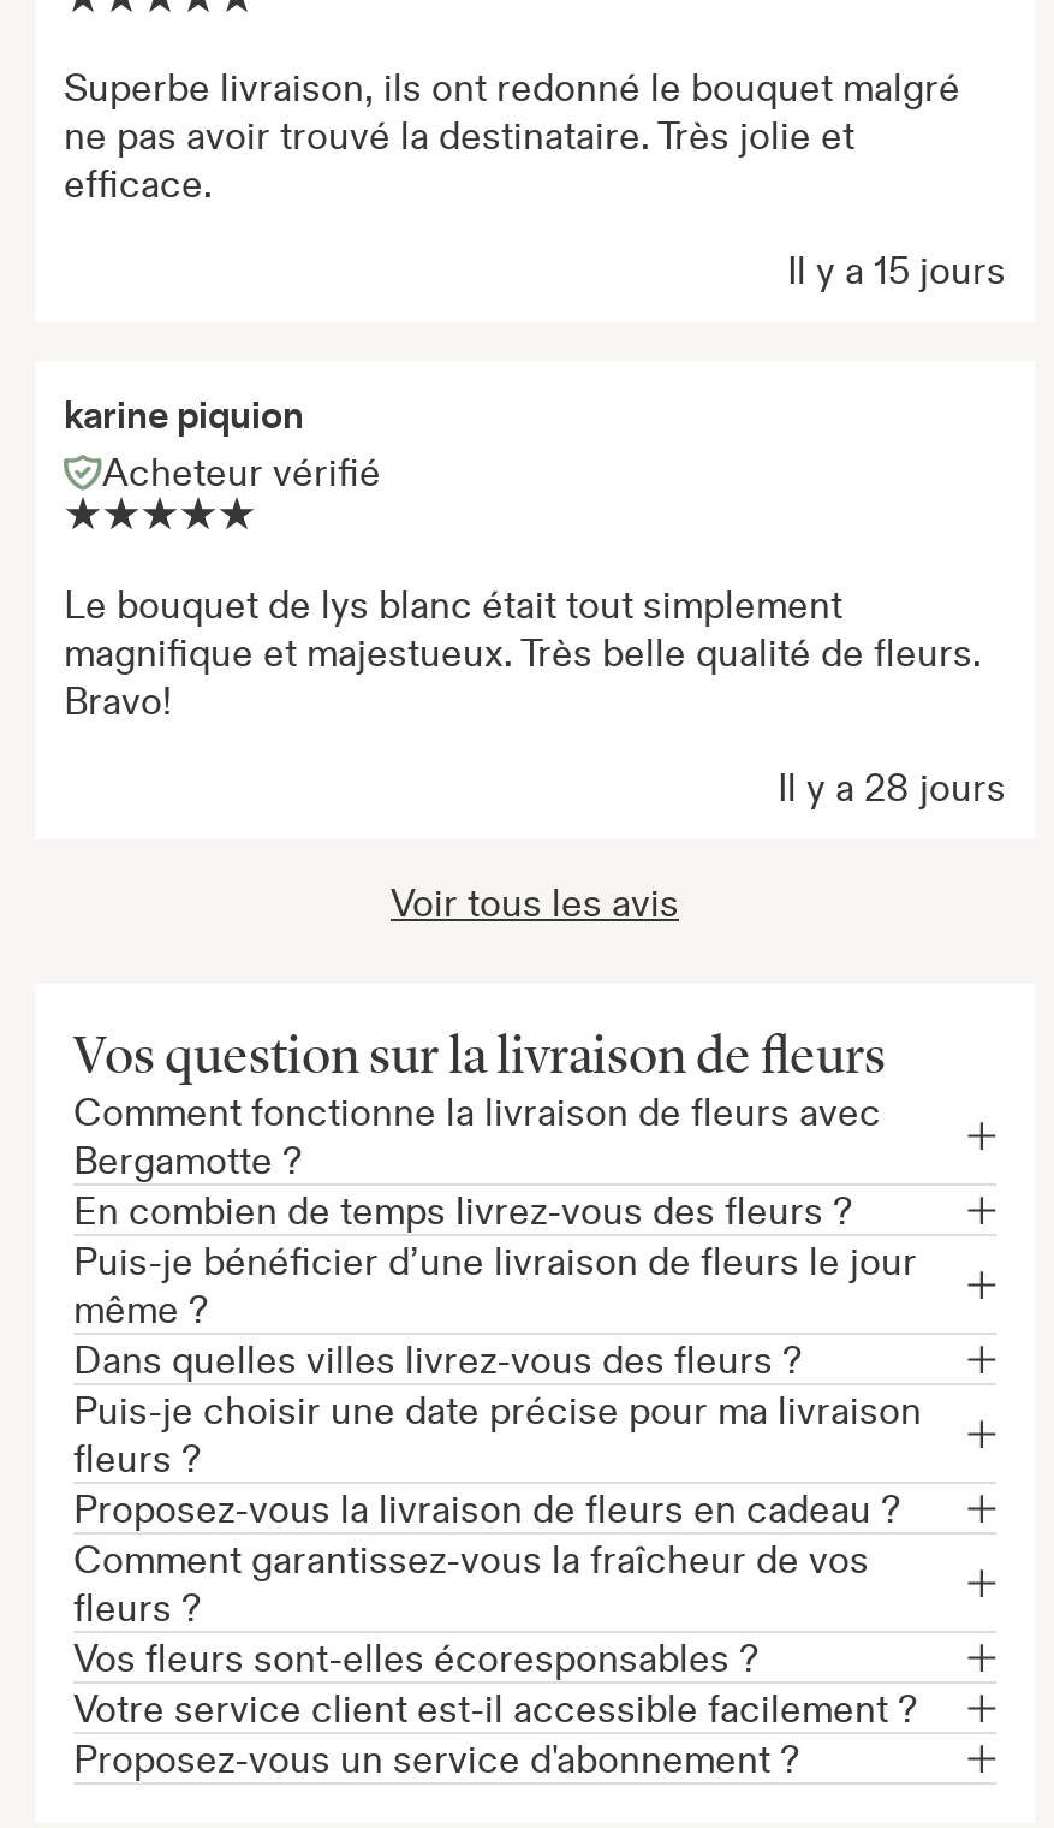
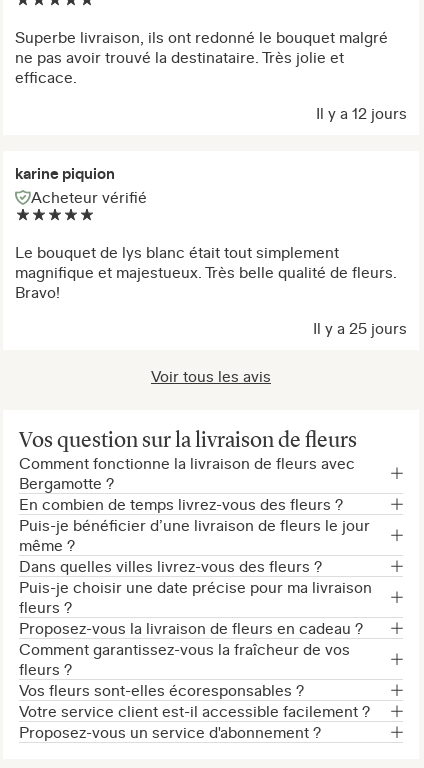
- Il y a 15 jours
+ Il y a 12 jours

- Il y a 28 jours
+ Il y a 25 jours
